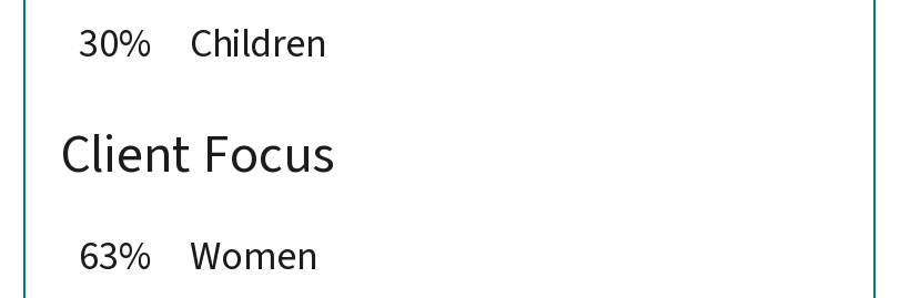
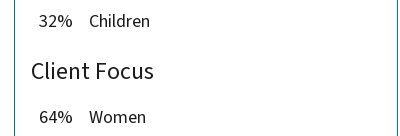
- 30% Children
+ 32% Children

- 63% Women
+ 64% Women
